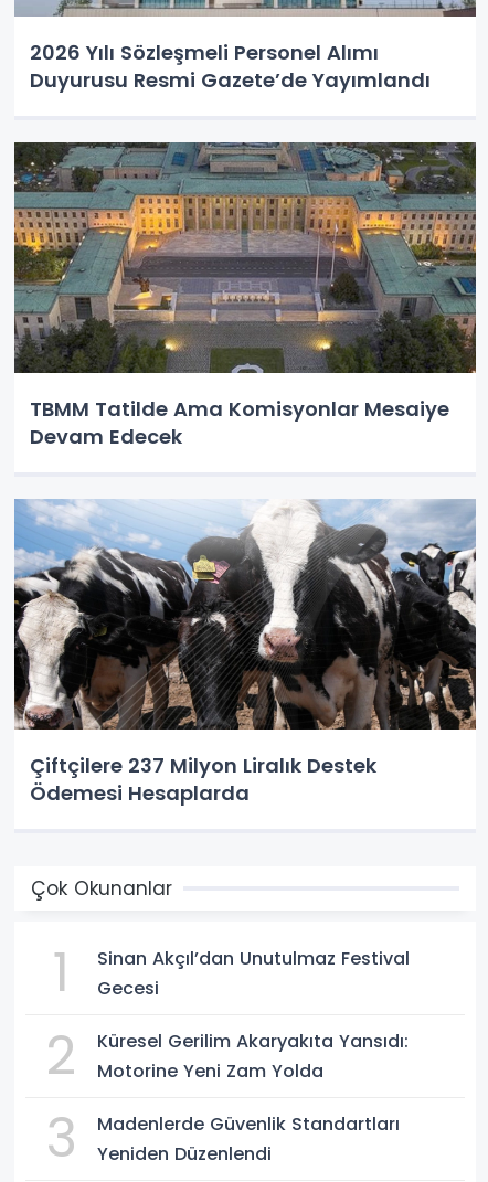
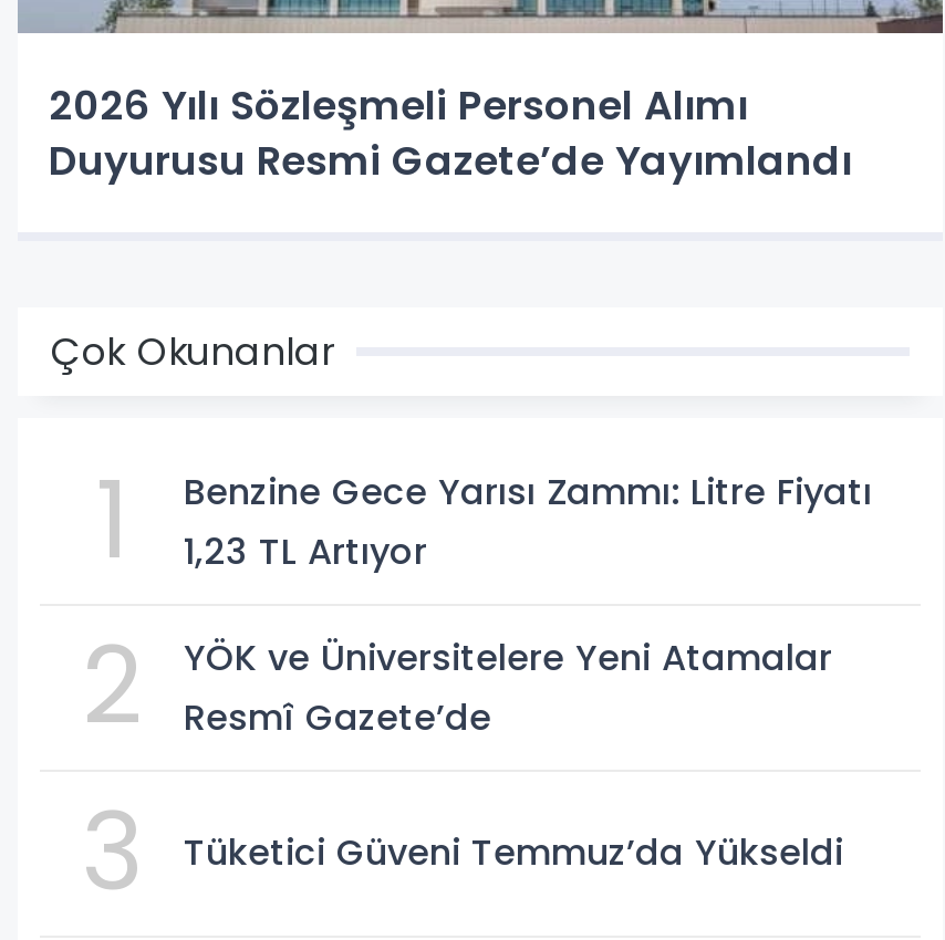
- [image]
- TBMM Tatilde Ama Komisyonlar Mesaiye
- Devam Edecek

- [image]
- Çiftçilere 237 Milyon Liralık Destek
- Ödemesi Hesaplarda

- Sinan Akçıl’dan Unutulmaz Festival
- Gecesi
+ Benzine Gece Yarısı Zammı: Litre Fiyatı
+ 1,23 TL Artıyor

- Küresel Gerilim Akaryakıta Yansıdı:
- Motorine Yeni Zam Yolda
+ YÖK ve Üniversitelere Yeni Atamalar
+ Resmî Gazete’de

- Madenlerde Güvenlik Standartları
- Yeniden Düzenlendi
+ Tüketici Güveni Temmuz’da Yükseldi
